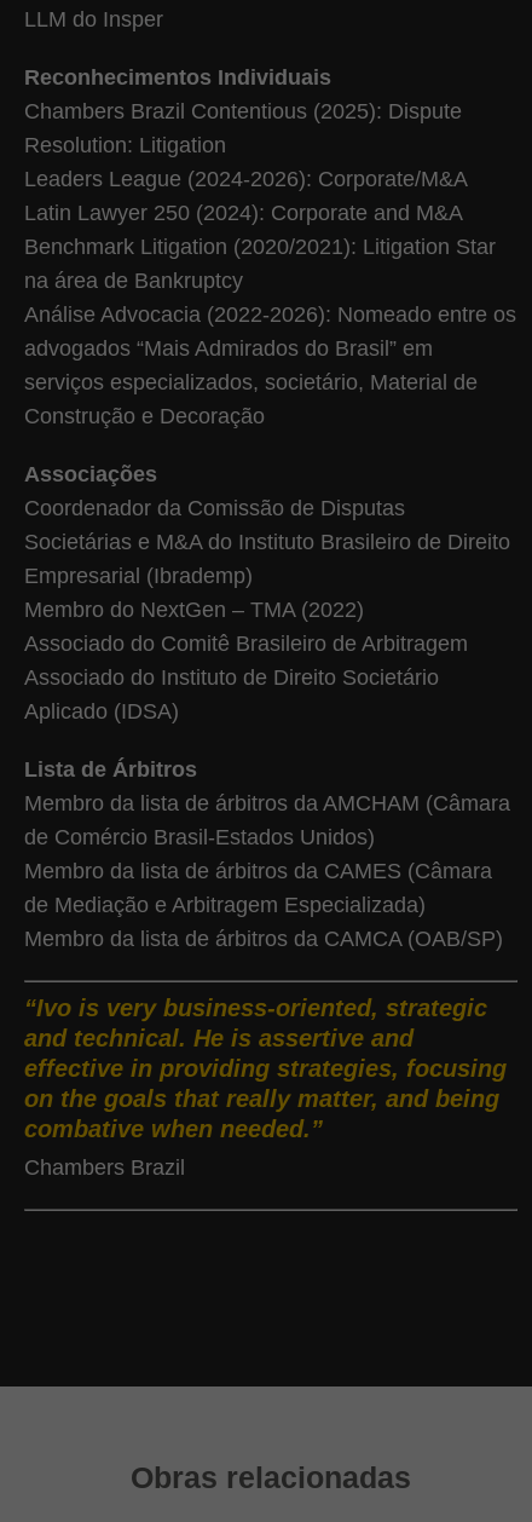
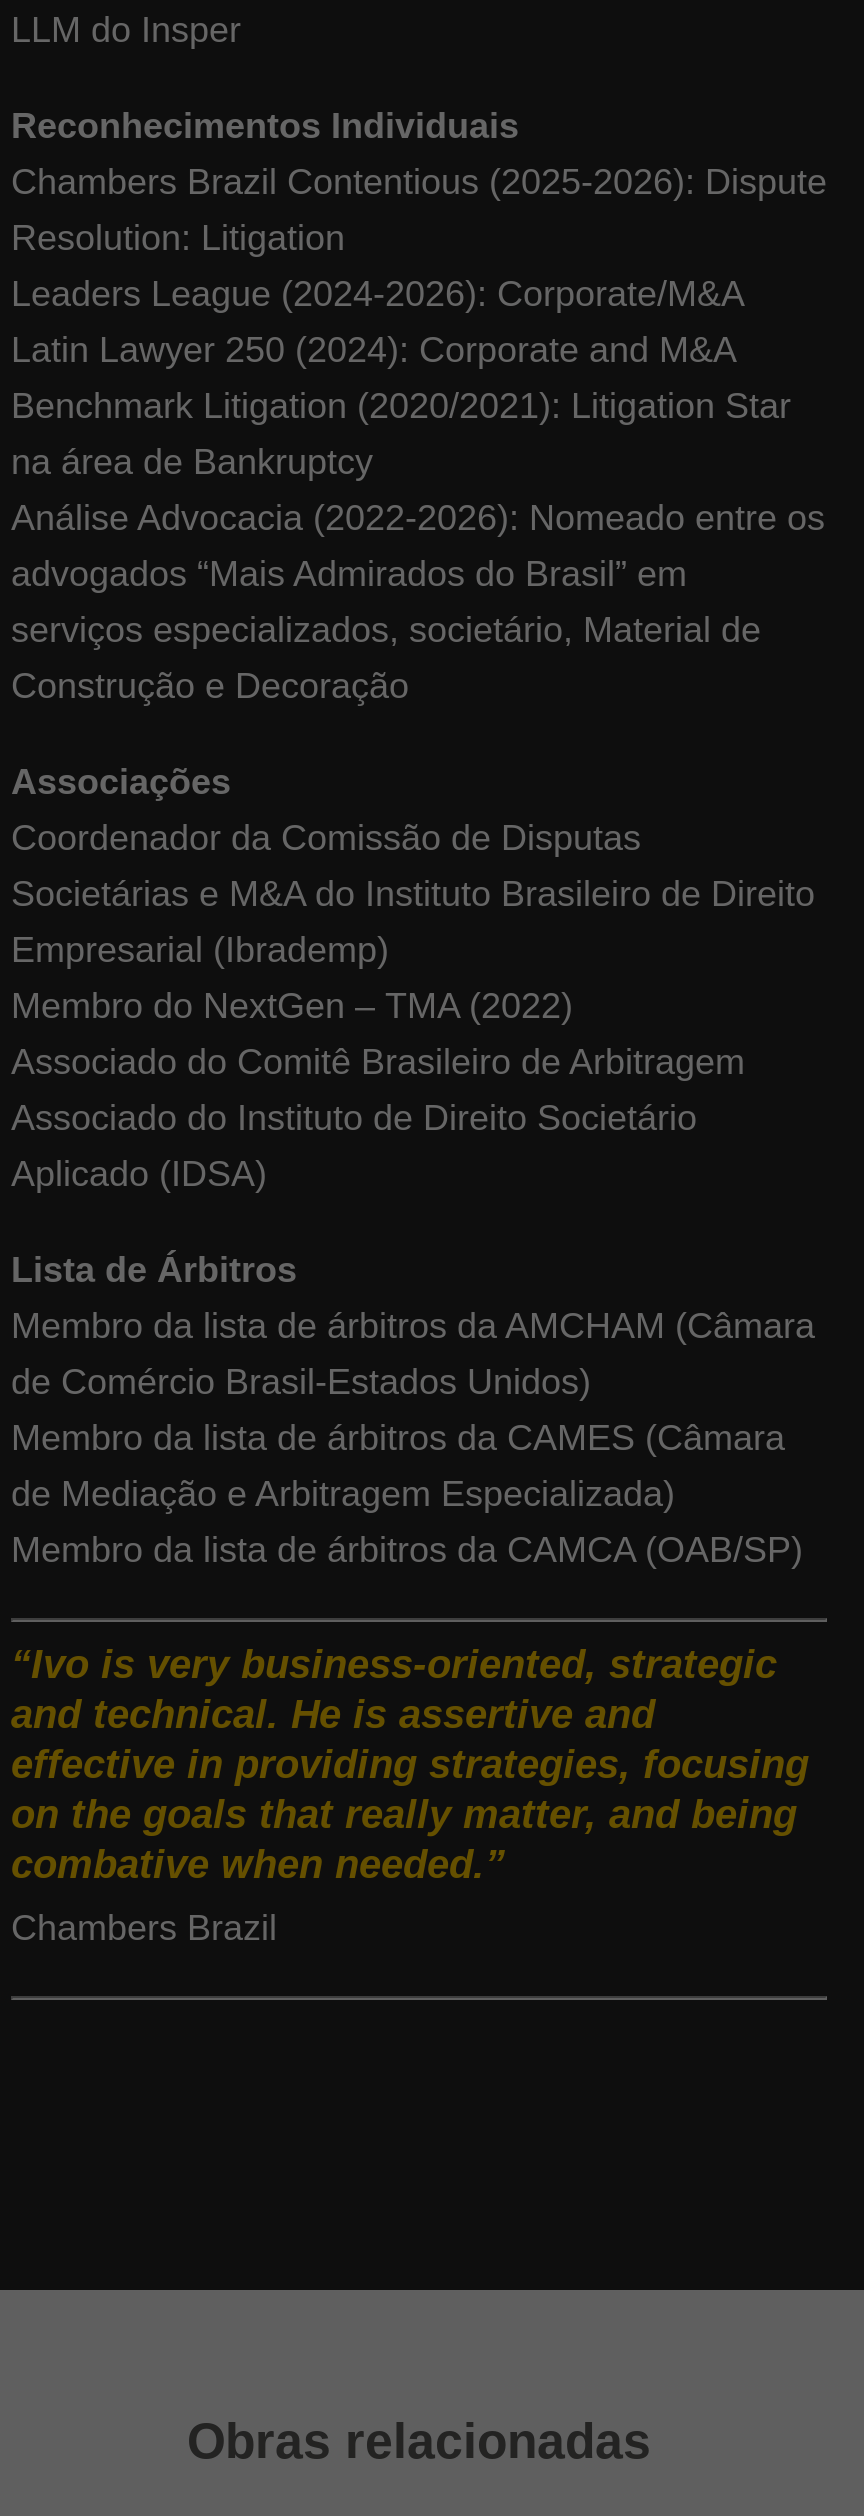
- Chambers Brazil Contentious (2025): Dispute
+ Chambers Brazil Contentious (2025-2026): Dispute
